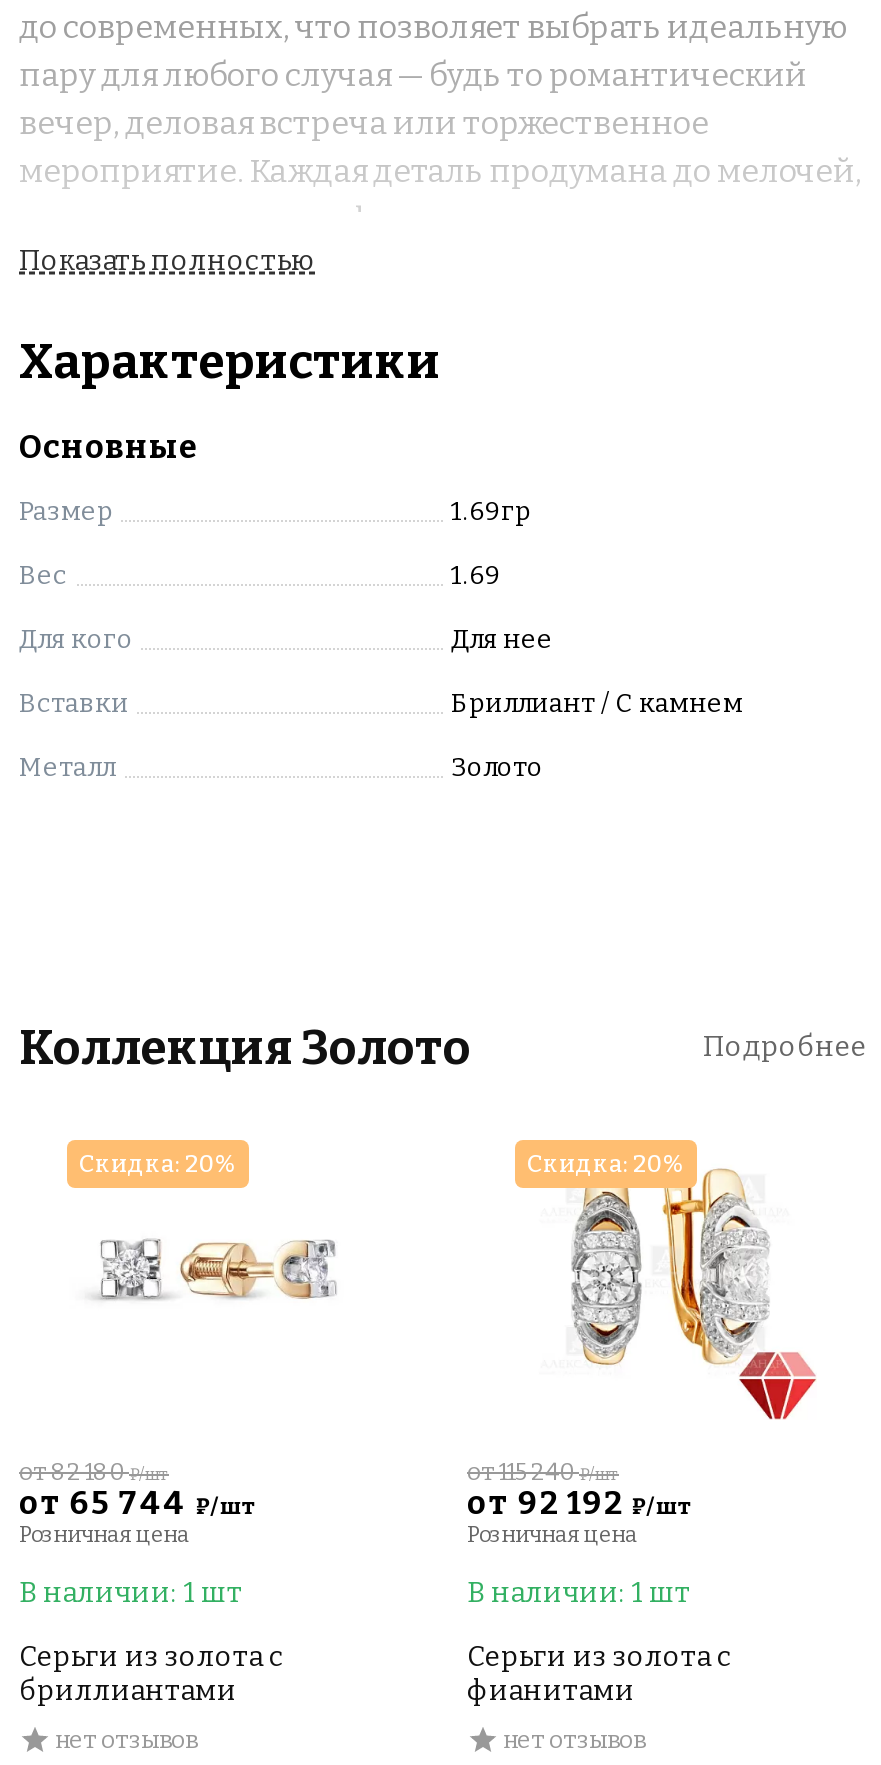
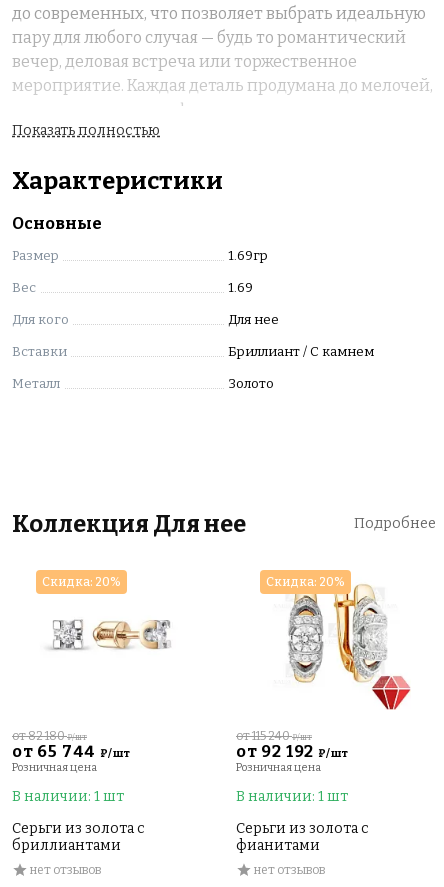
- Коллекция Золото
+ Коллекция Для нее
